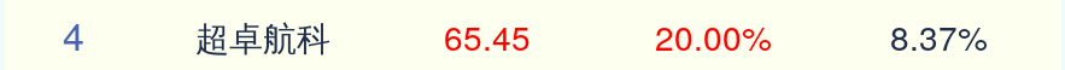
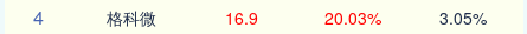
- 超卓航科
- 65.45
- 20.00%
- 8.37%
+ 格科微
+ 16.9
+ 20.03%
+ 3.05%
